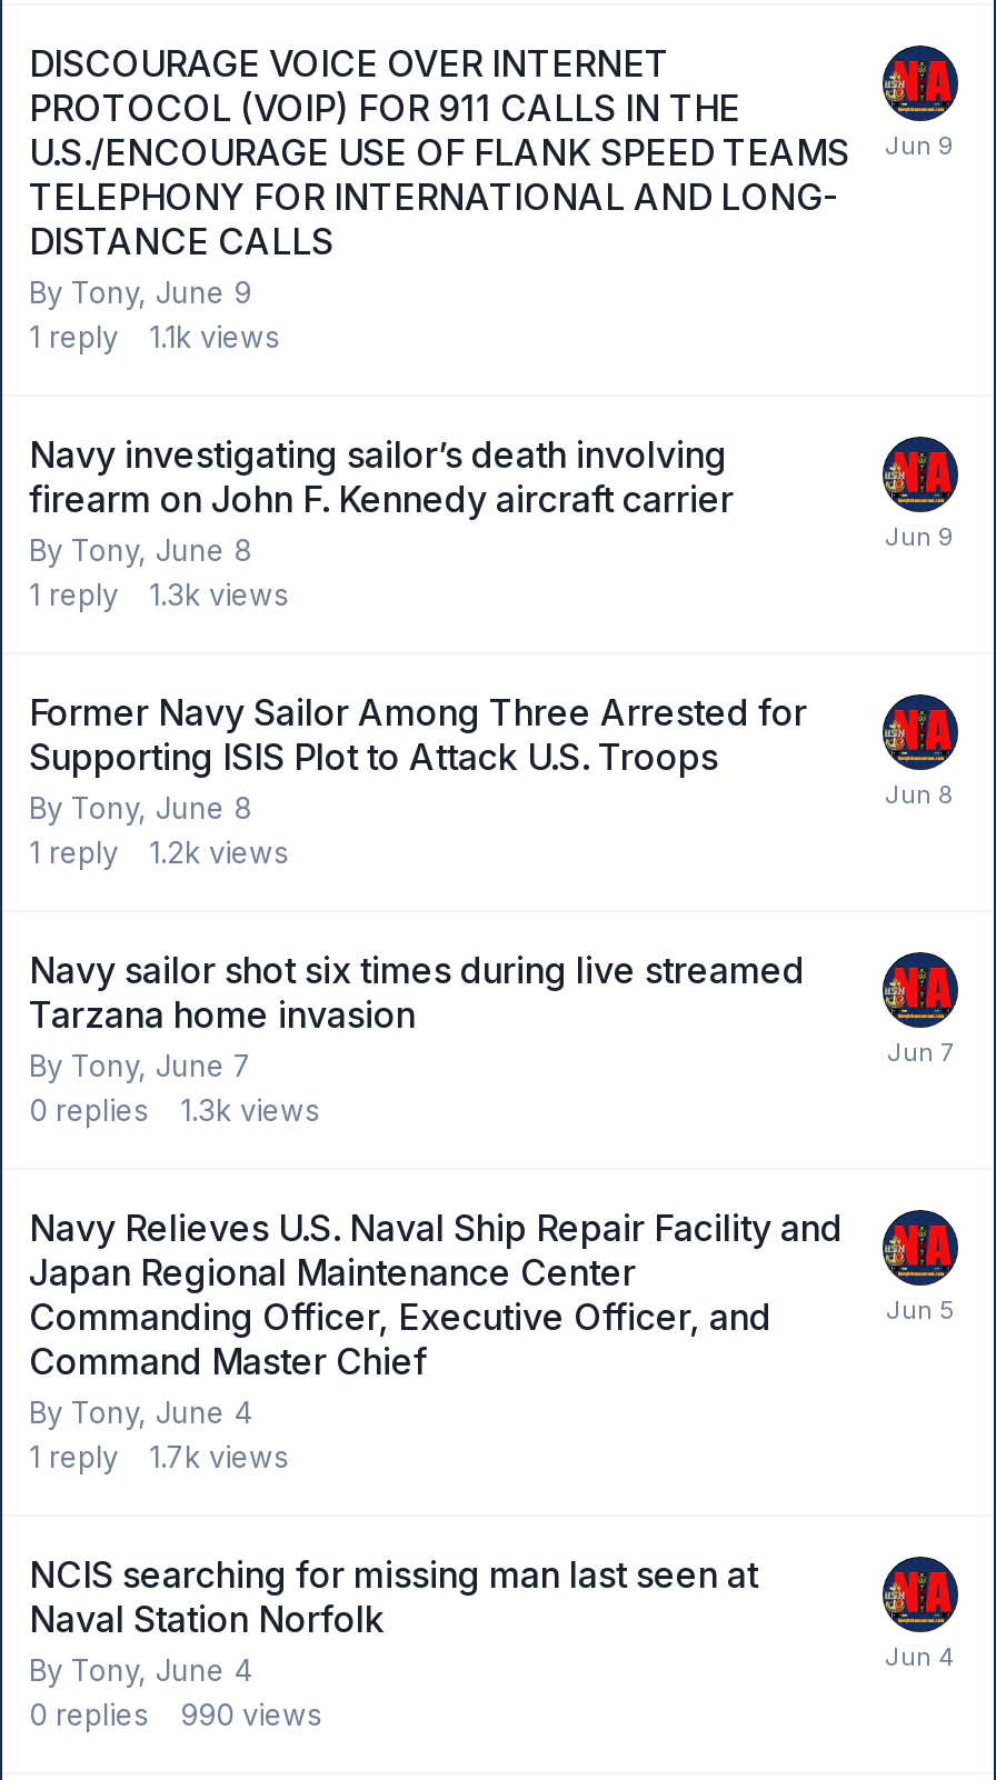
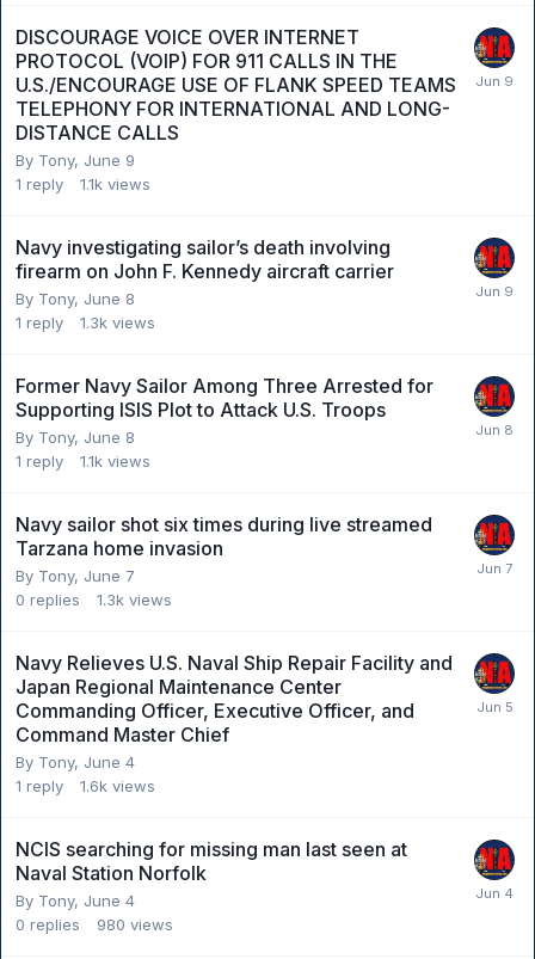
- 1 reply 1.2k views
+ 1 reply 1.1k views

- 1 reply 1.7k views
+ 1 reply 1.6k views

- 0 replies 990 views
+ 0 replies 980 views
